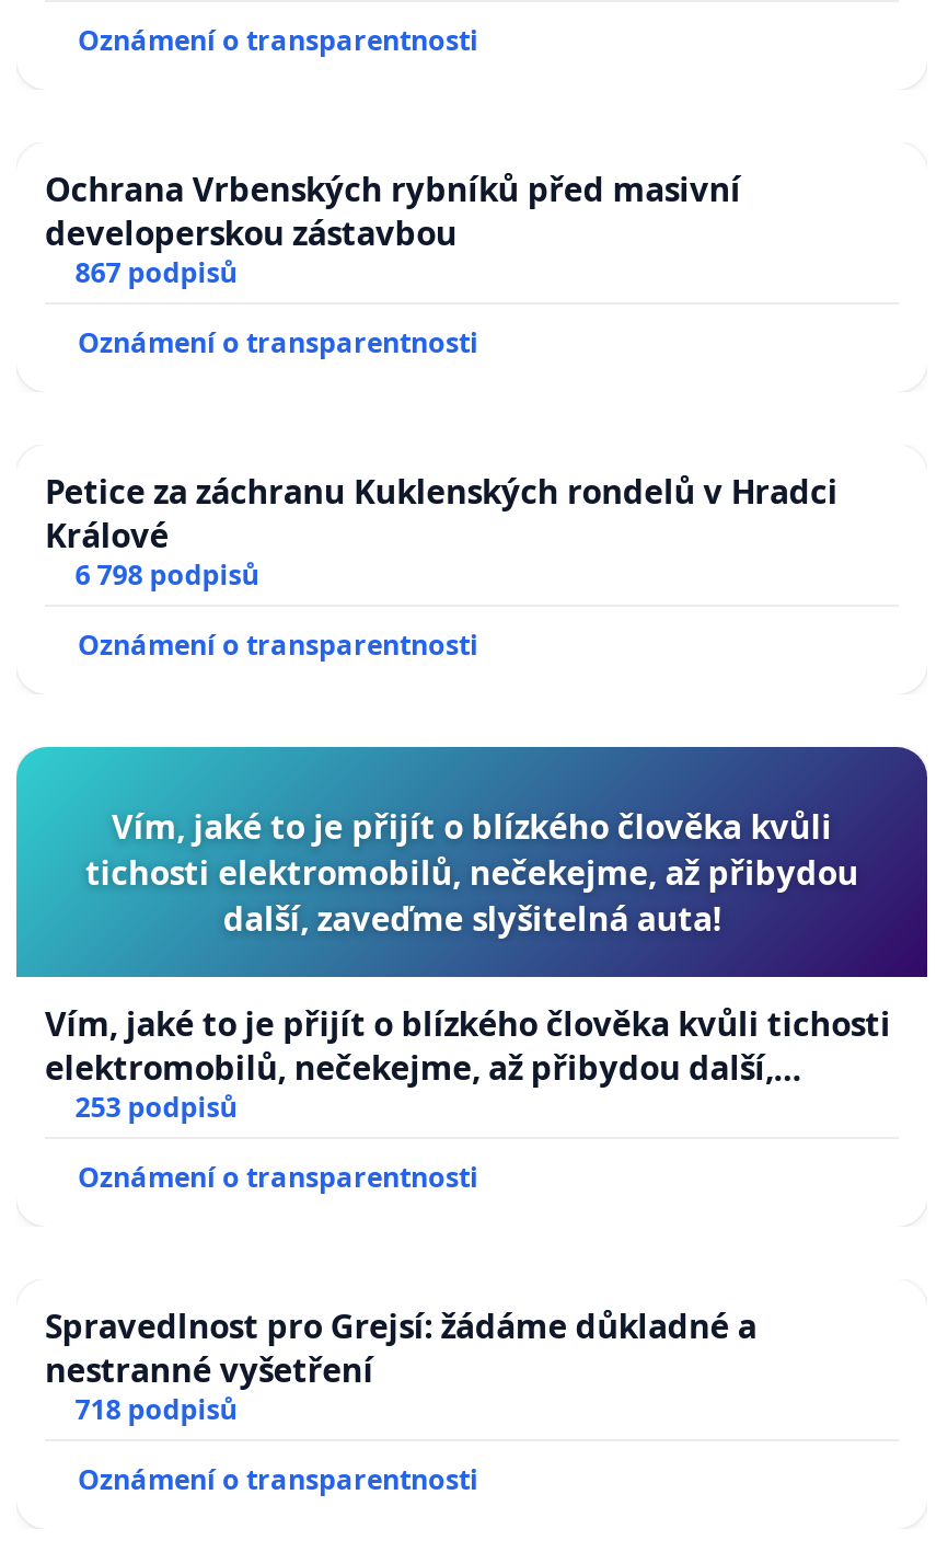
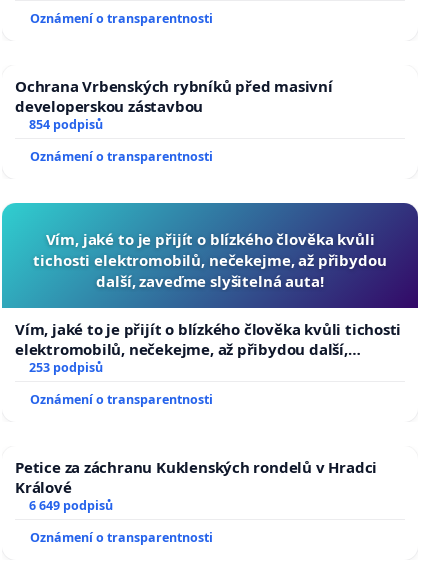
- 867 podpisů
- Oznámení o transparentnosti
- 6 798 podpisů
+ 854 podpisů

moved down: Petice za záchranu Kuklenských rondelů v Hradci | Králové

- Spravedlnost pro Grejsí: žádáme důkladné a
- nestranné vyšetření
- 718 podpisů
+ 6 649 podpisů
